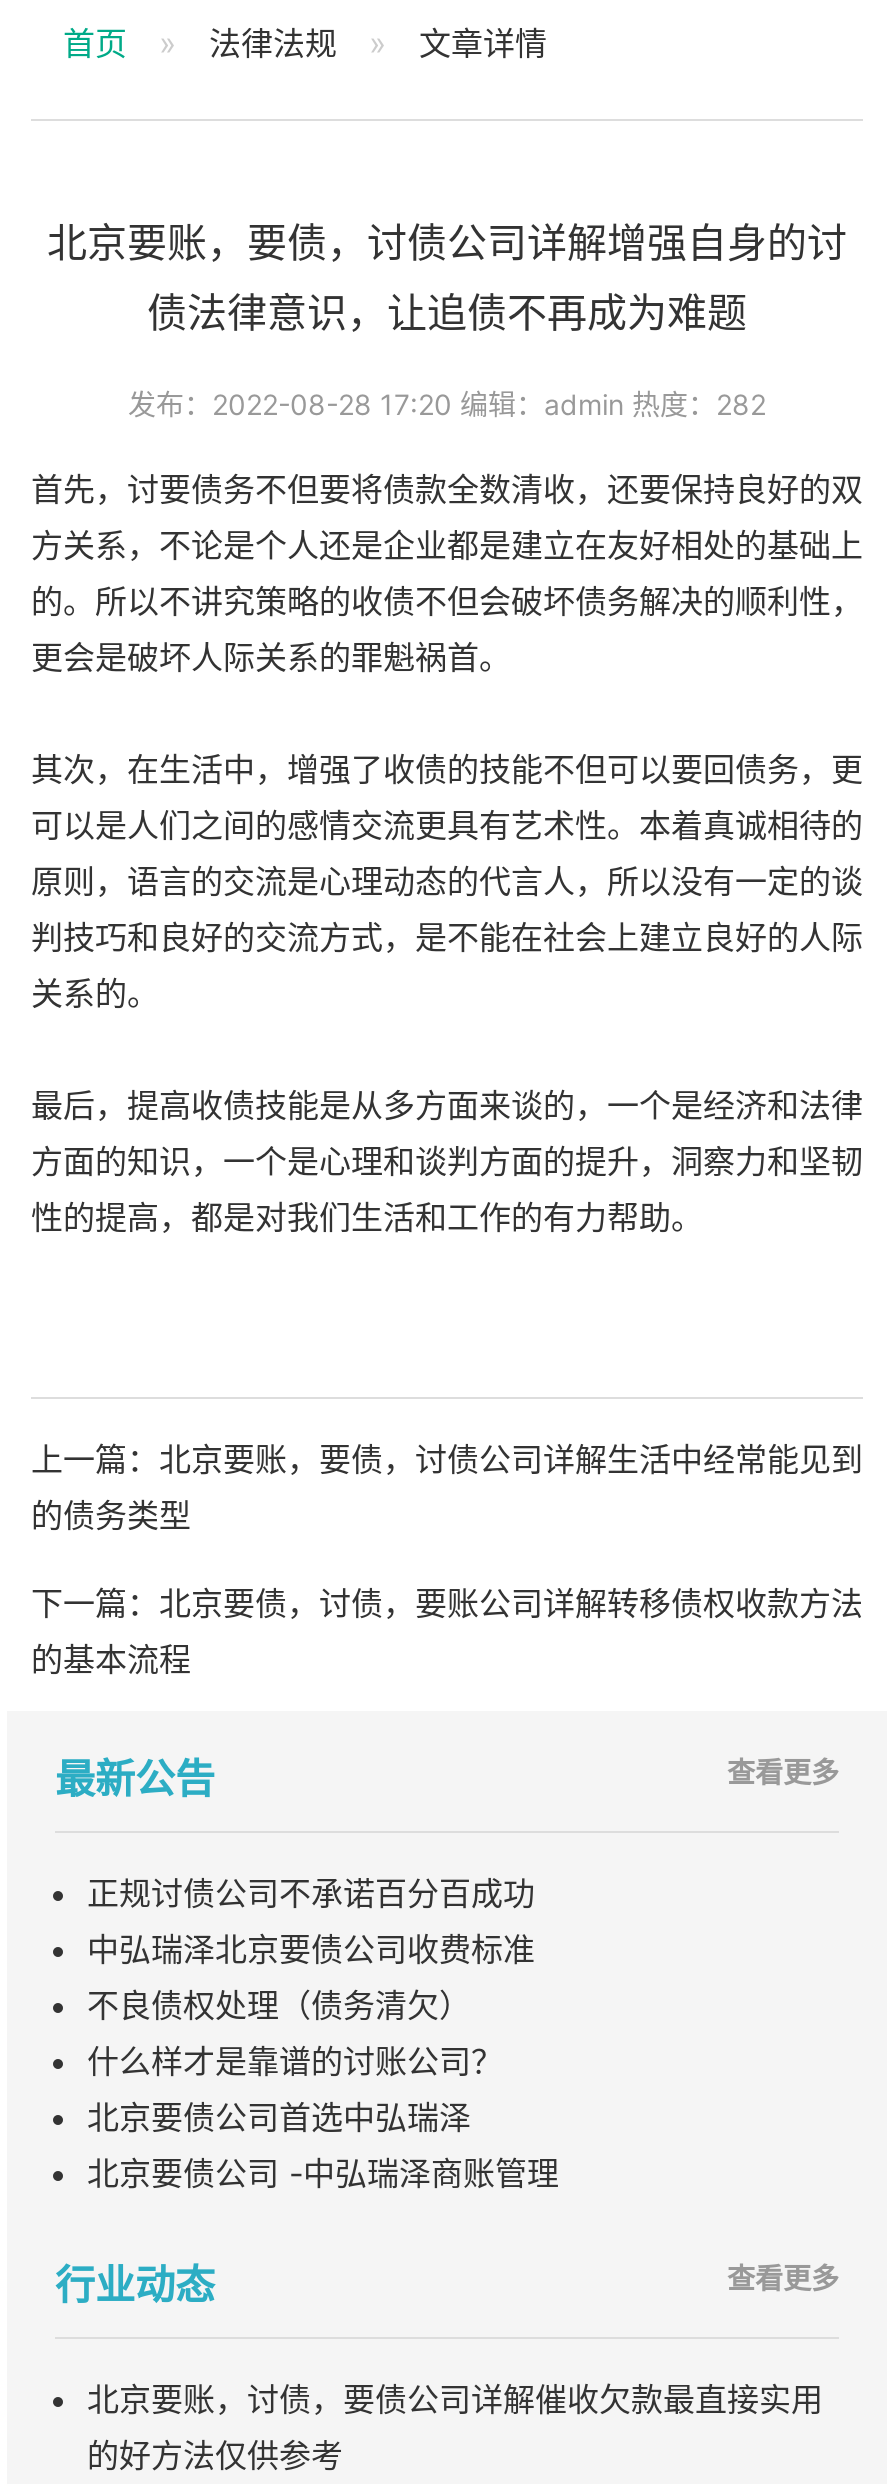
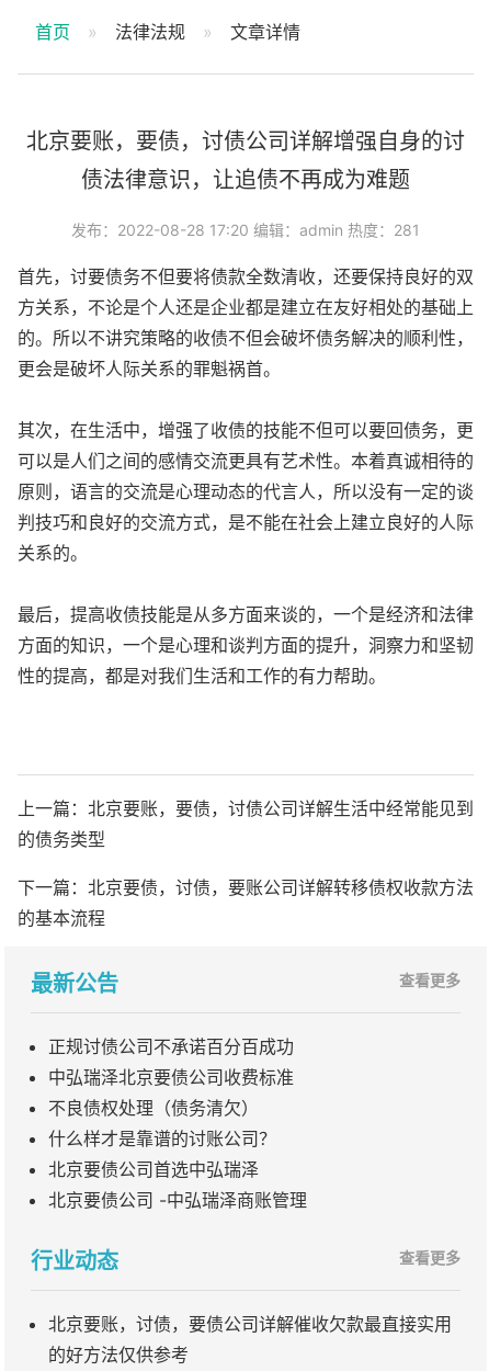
- 发布：2022-08-28 17:20 编辑：admin 热度：282
+ 发布：2022-08-28 17:20 编辑：admin 热度：281
